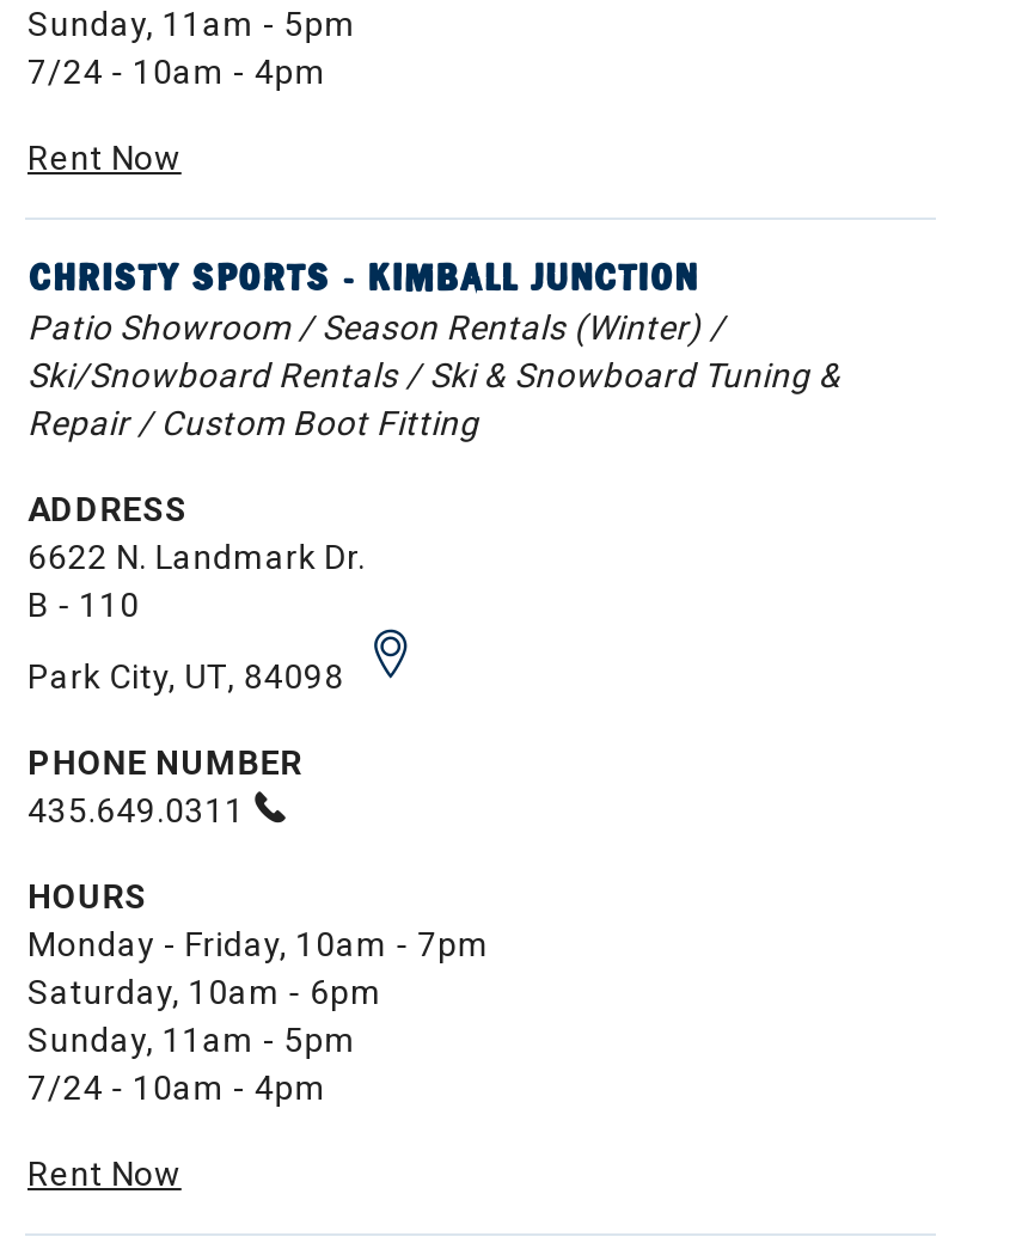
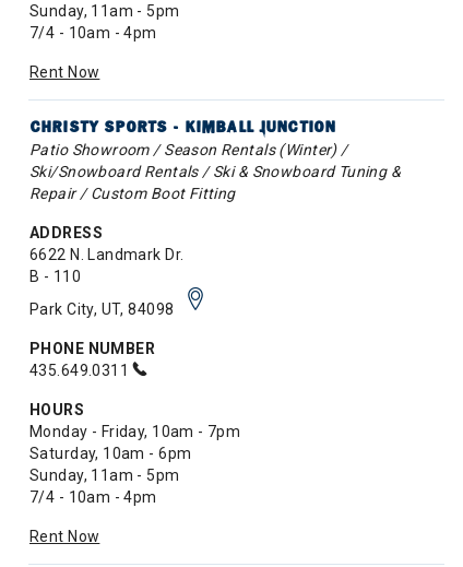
- 7/24 - 10am - 4pm
+ 7/4 - 10am - 4pm

- 7/24 - 10am - 4pm
+ 7/4 - 10am - 4pm
